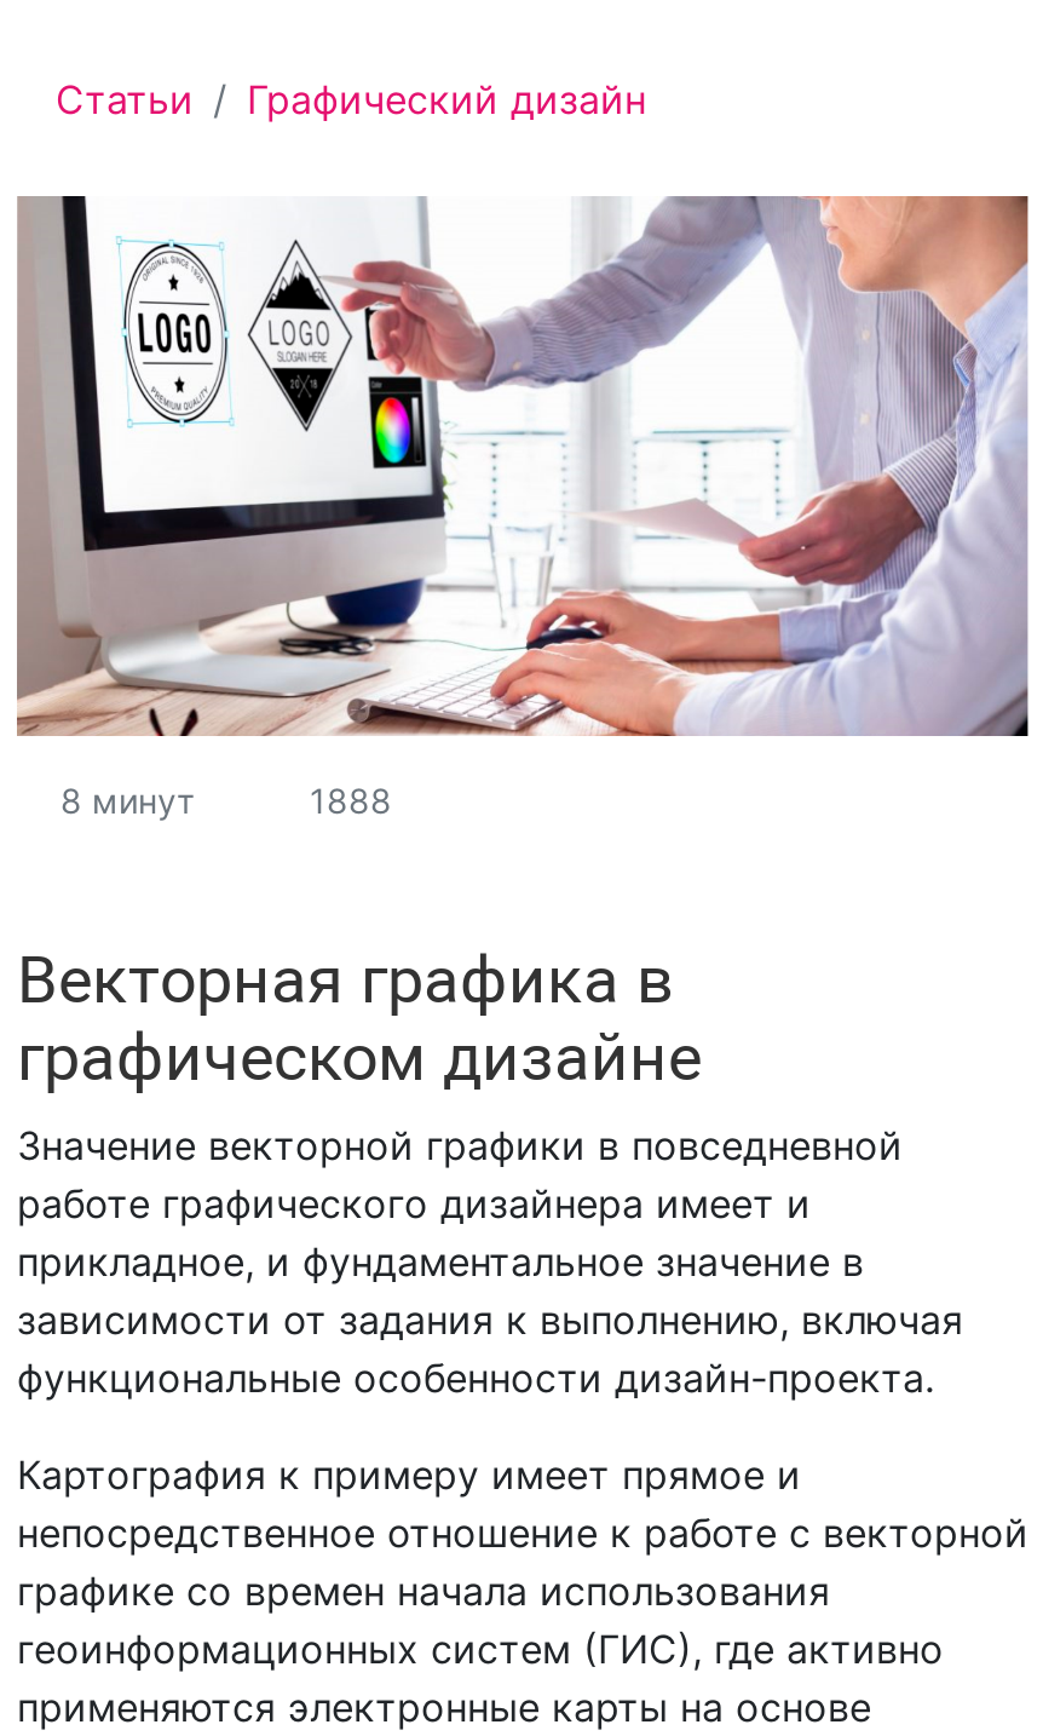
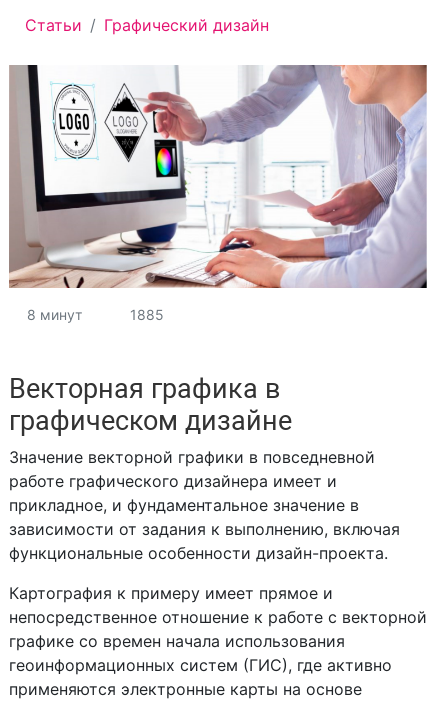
- 1888
+ 1885
